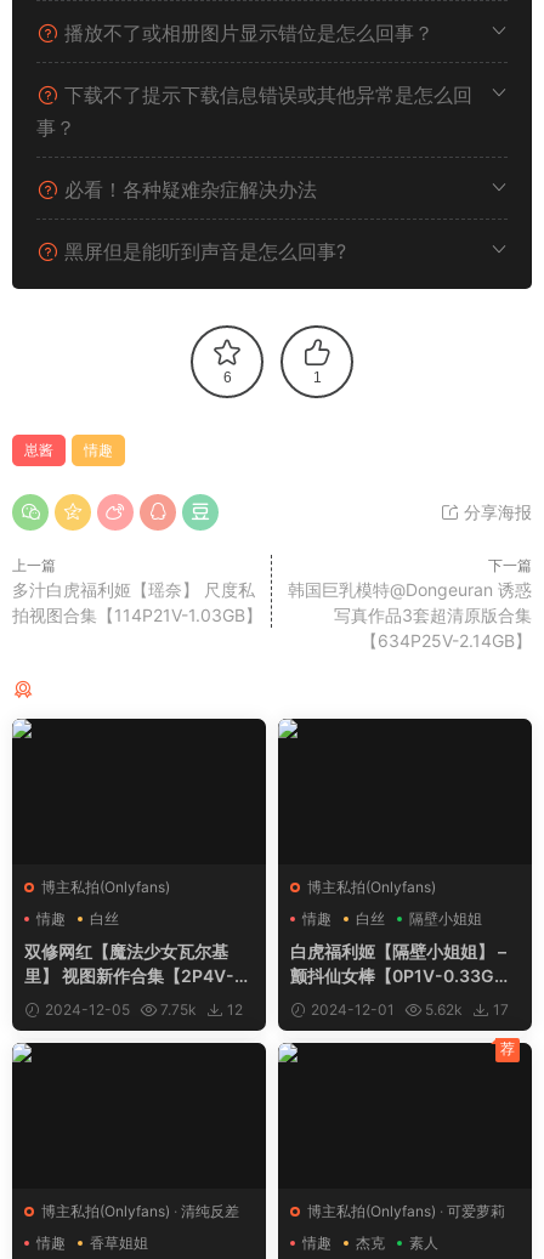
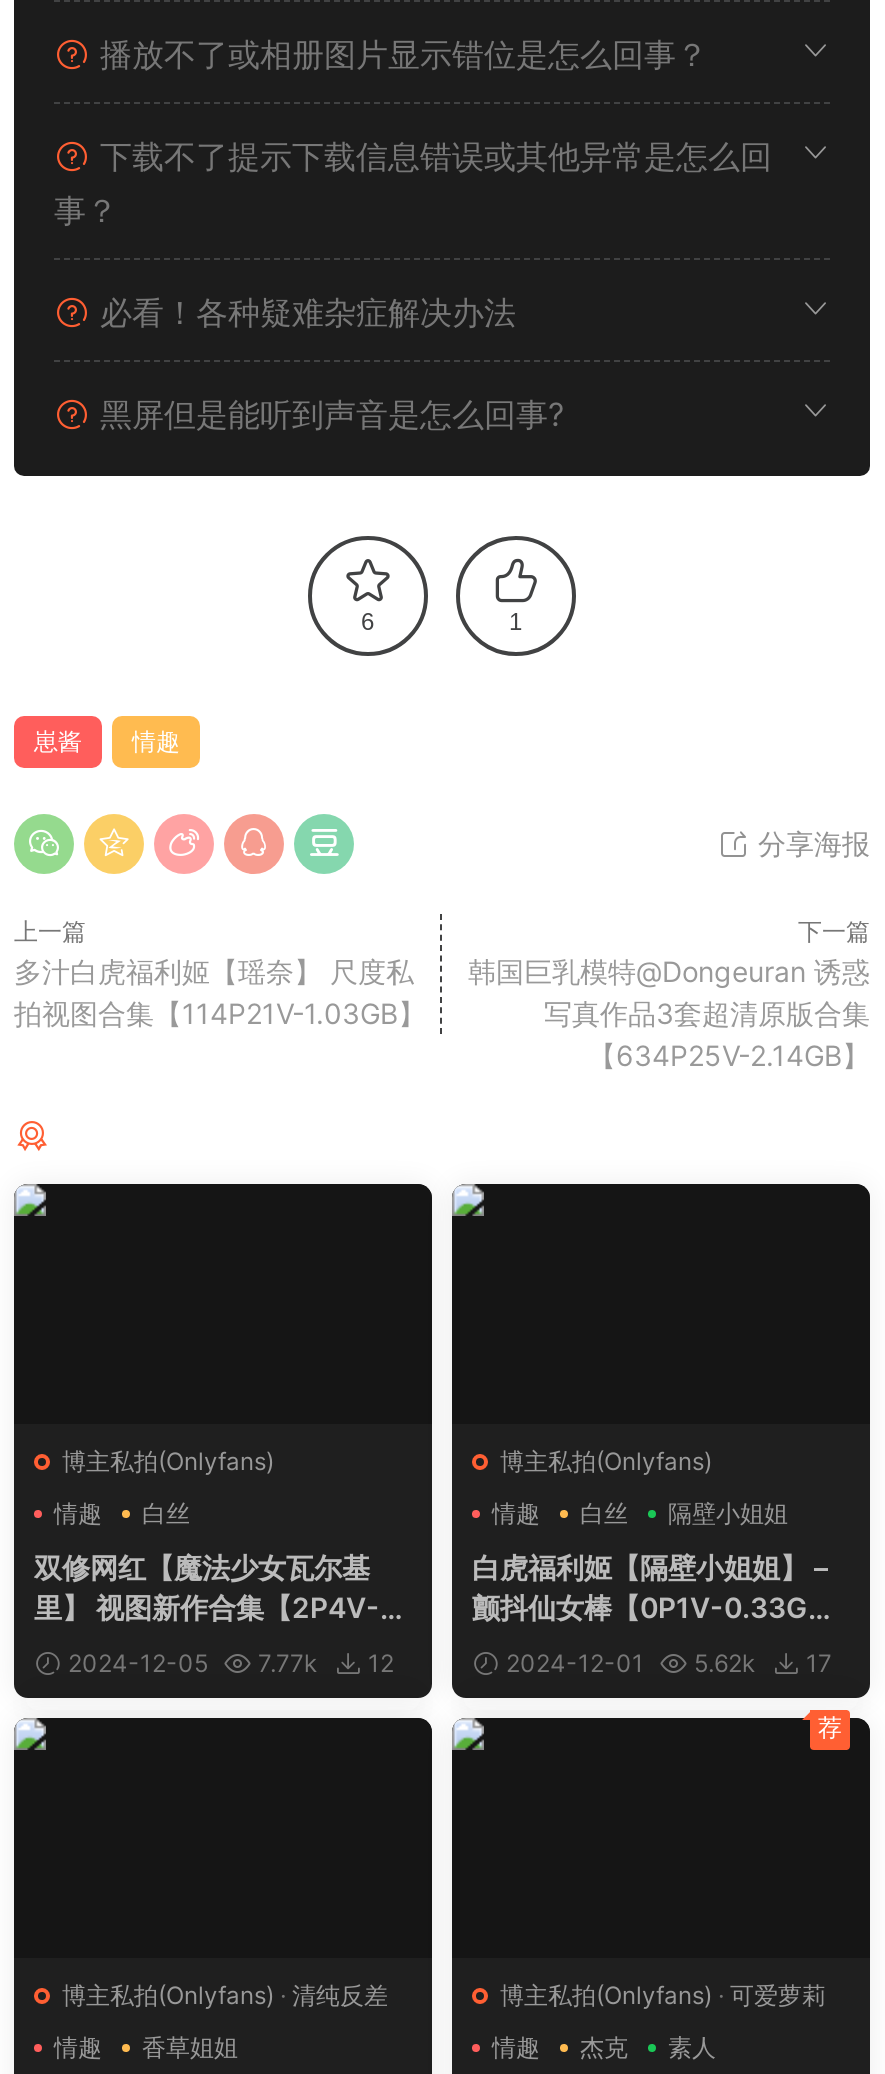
- 7.75k
+ 7.77k
